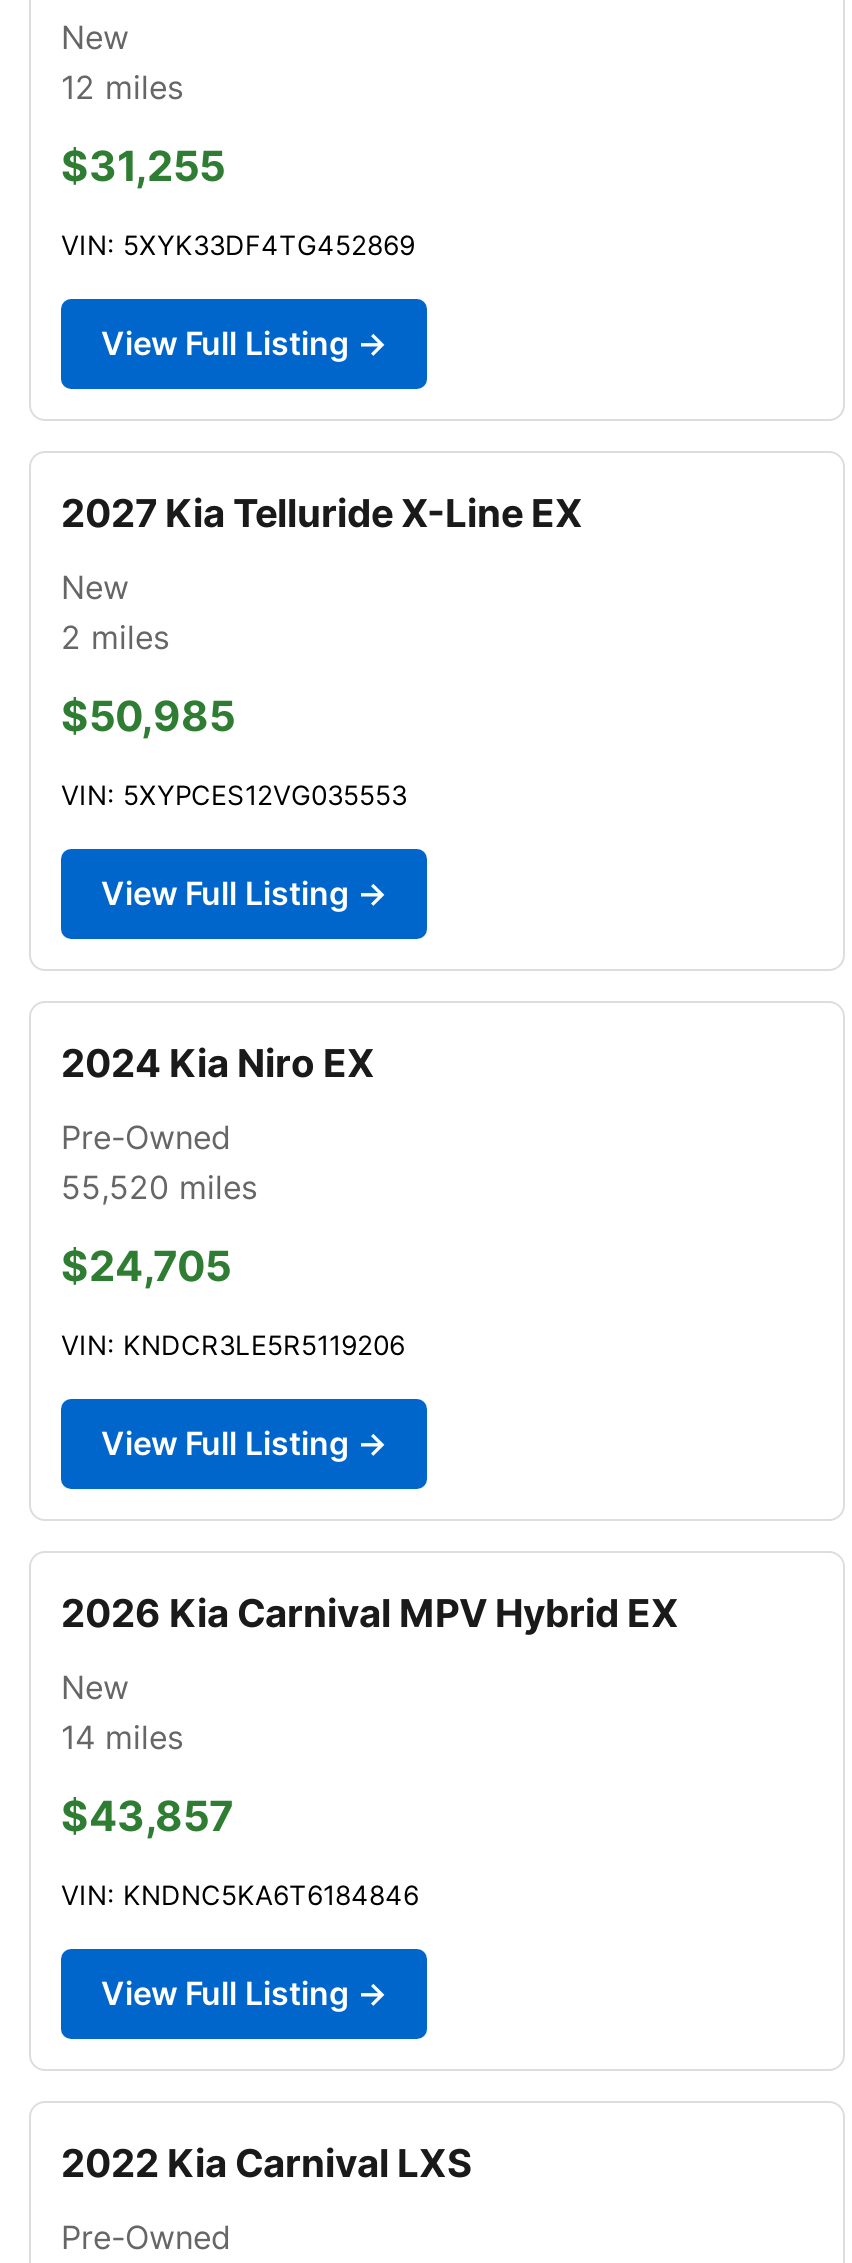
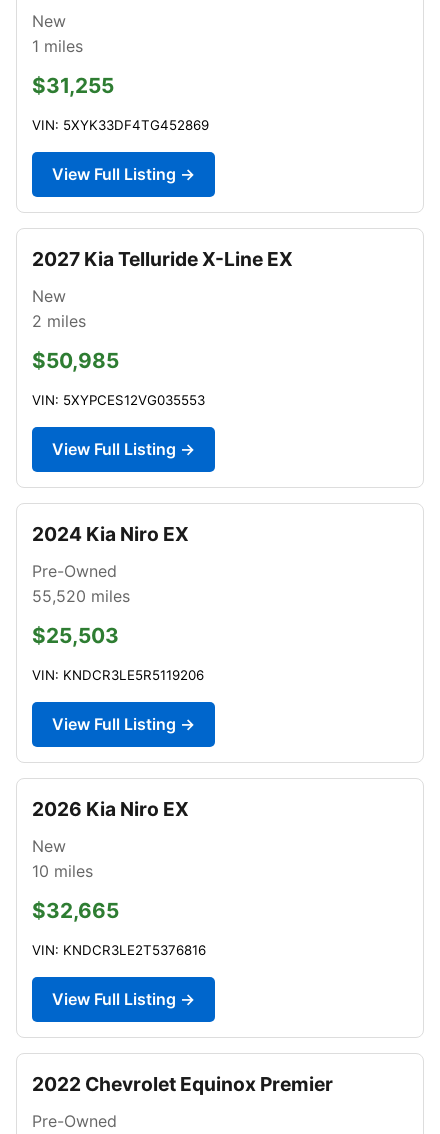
- 12 miles
+ 1 miles

- $24,705
+ $25,503

- 2026 Kia Carnival MPV Hybrid EX
+ 2026 Kia Niro EX

- 14 miles
+ 10 miles

- $43,857
+ $32,665

- VIN: KNDNC5KA6T6184846
+ VIN: KNDCR3LE2T5376816

- 2022 Kia Carnival LXS
+ 2022 Chevrolet Equinox Premier
